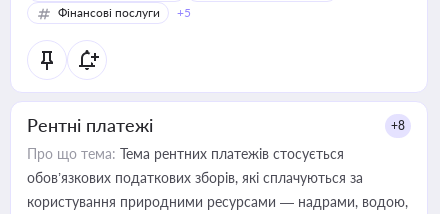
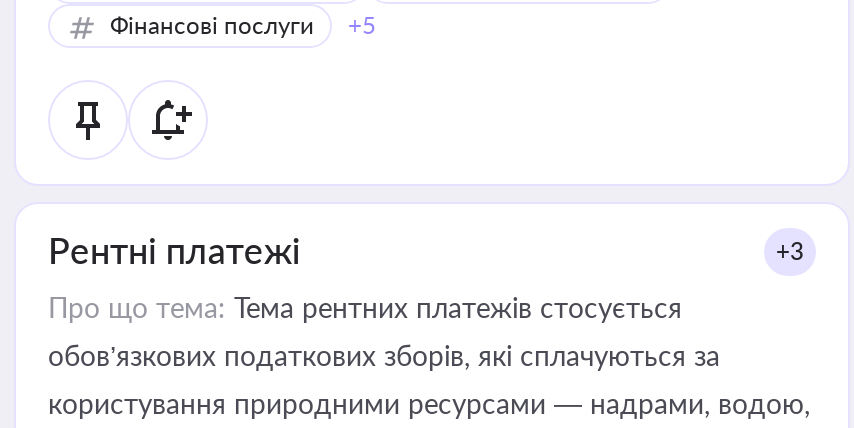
- +8
+ +3
